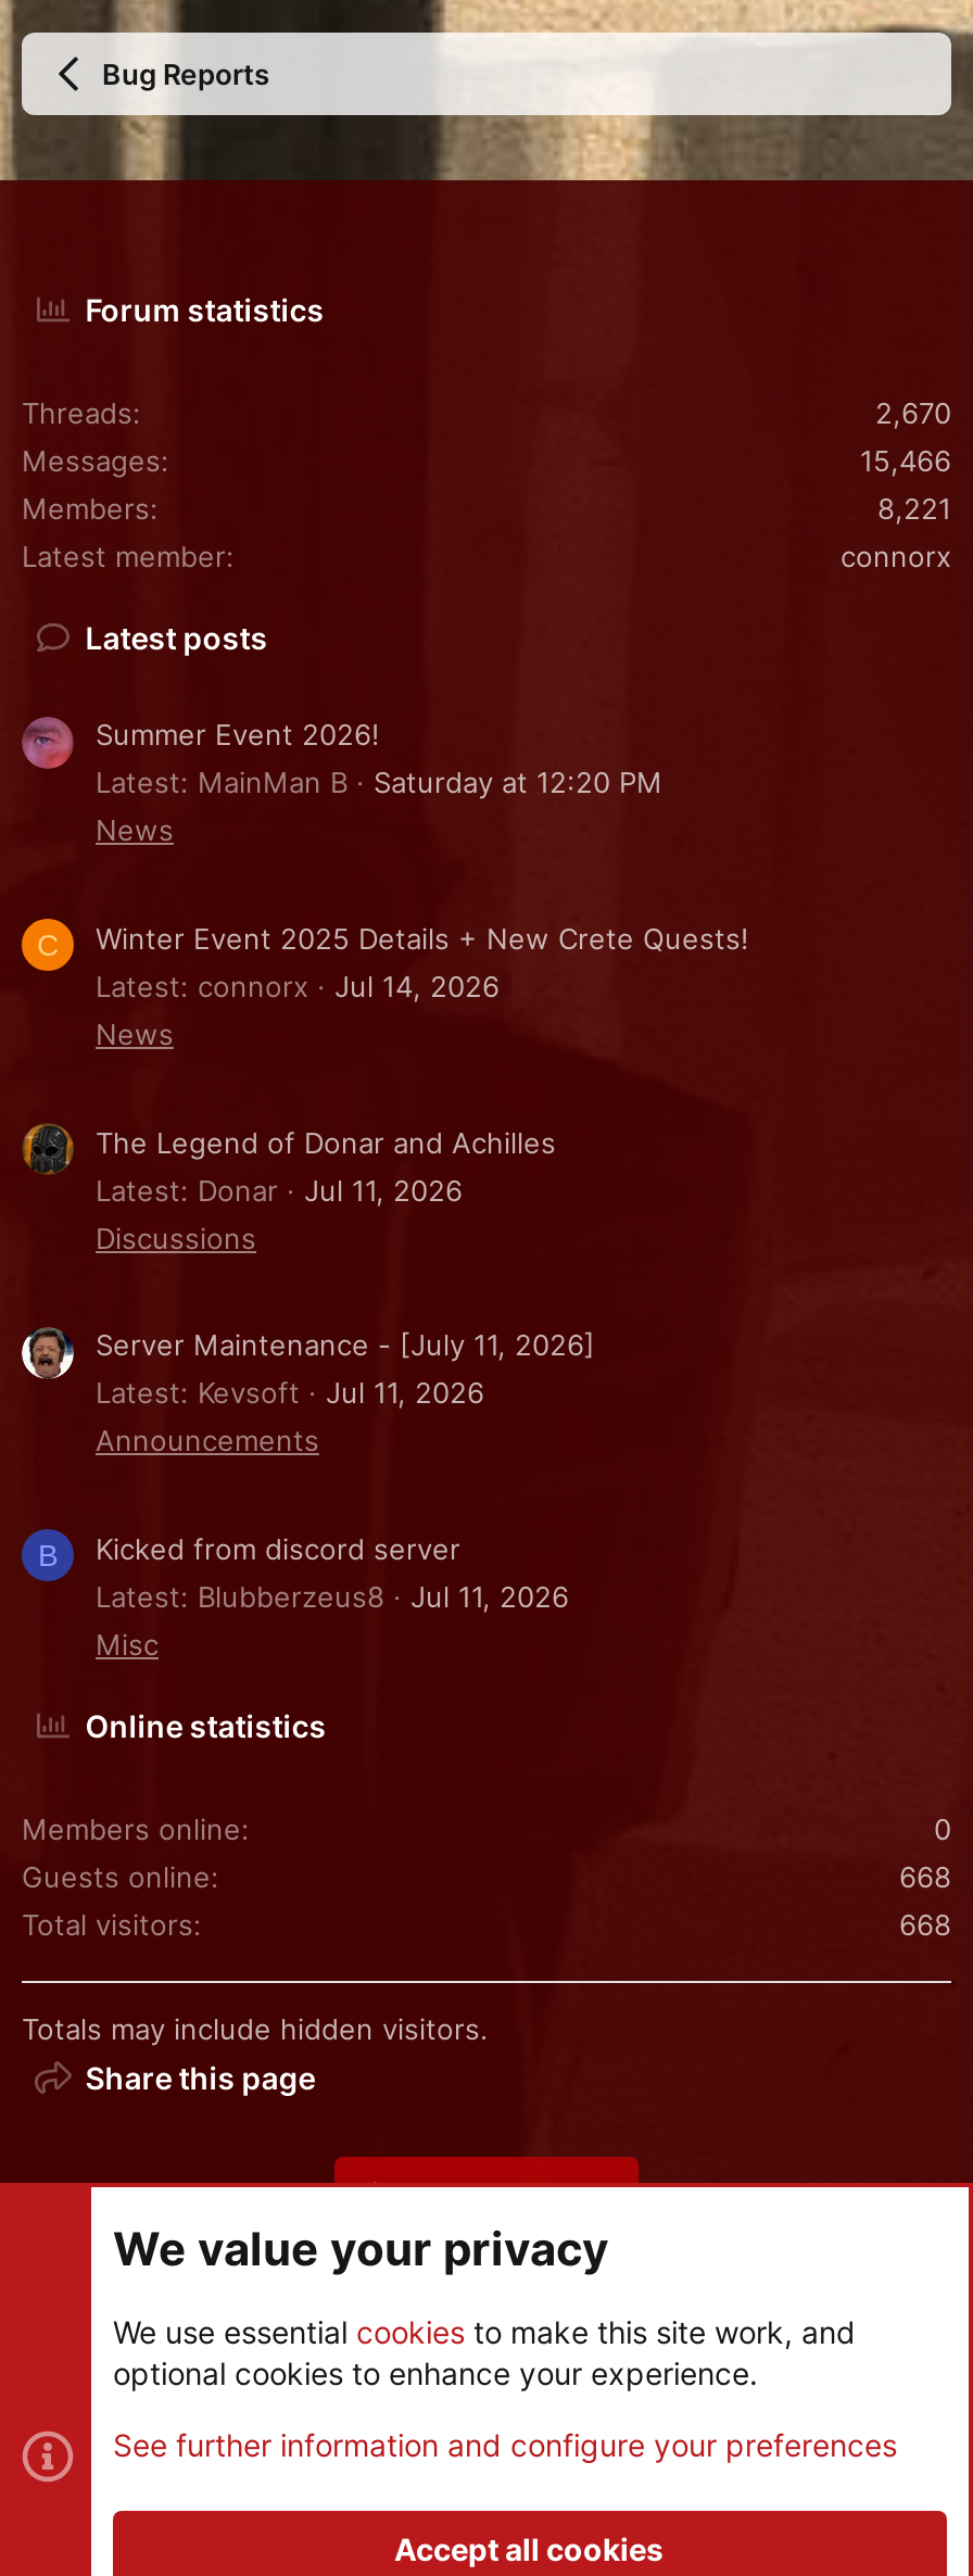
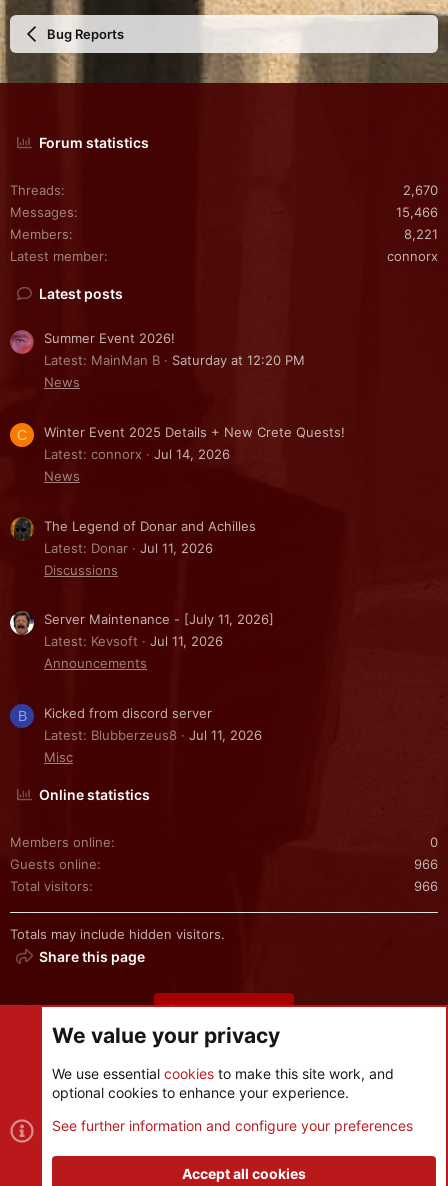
- 668
+ 966

- 668
+ 966
